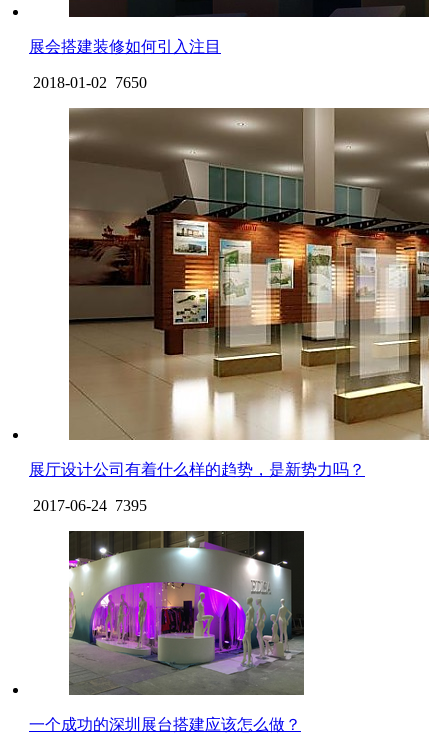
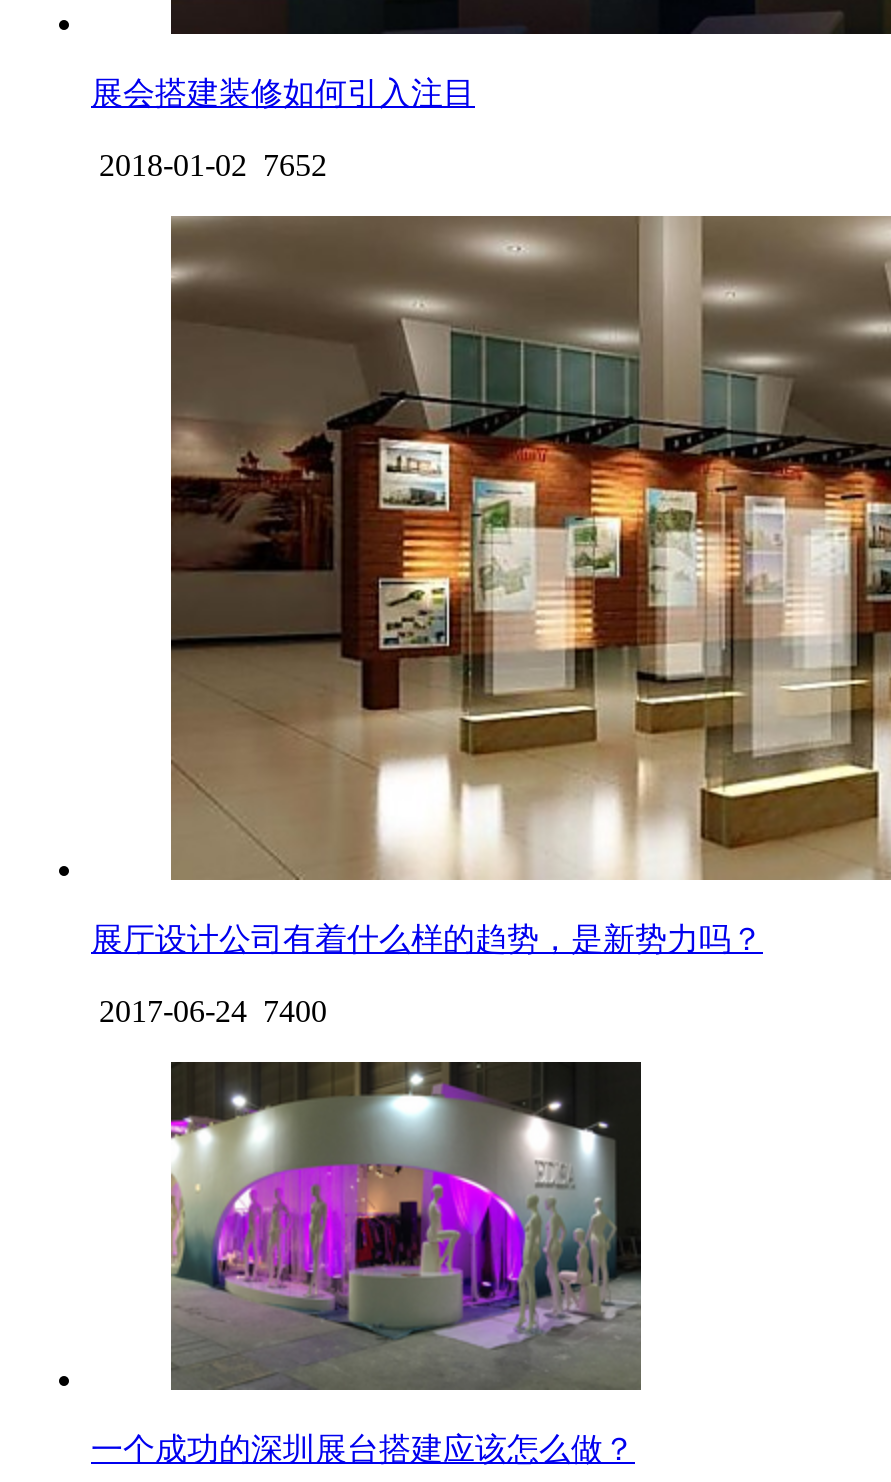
- 2018-01-02 7650
+ 2018-01-02 7652

- 2017-06-24 7395
+ 2017-06-24 7400
